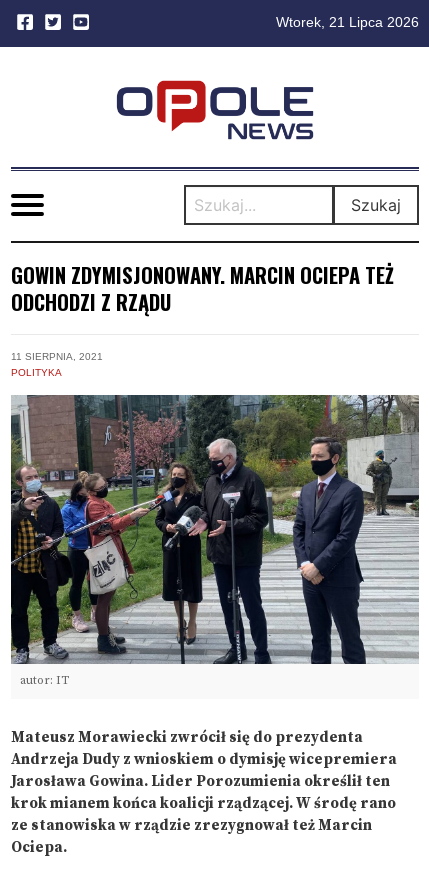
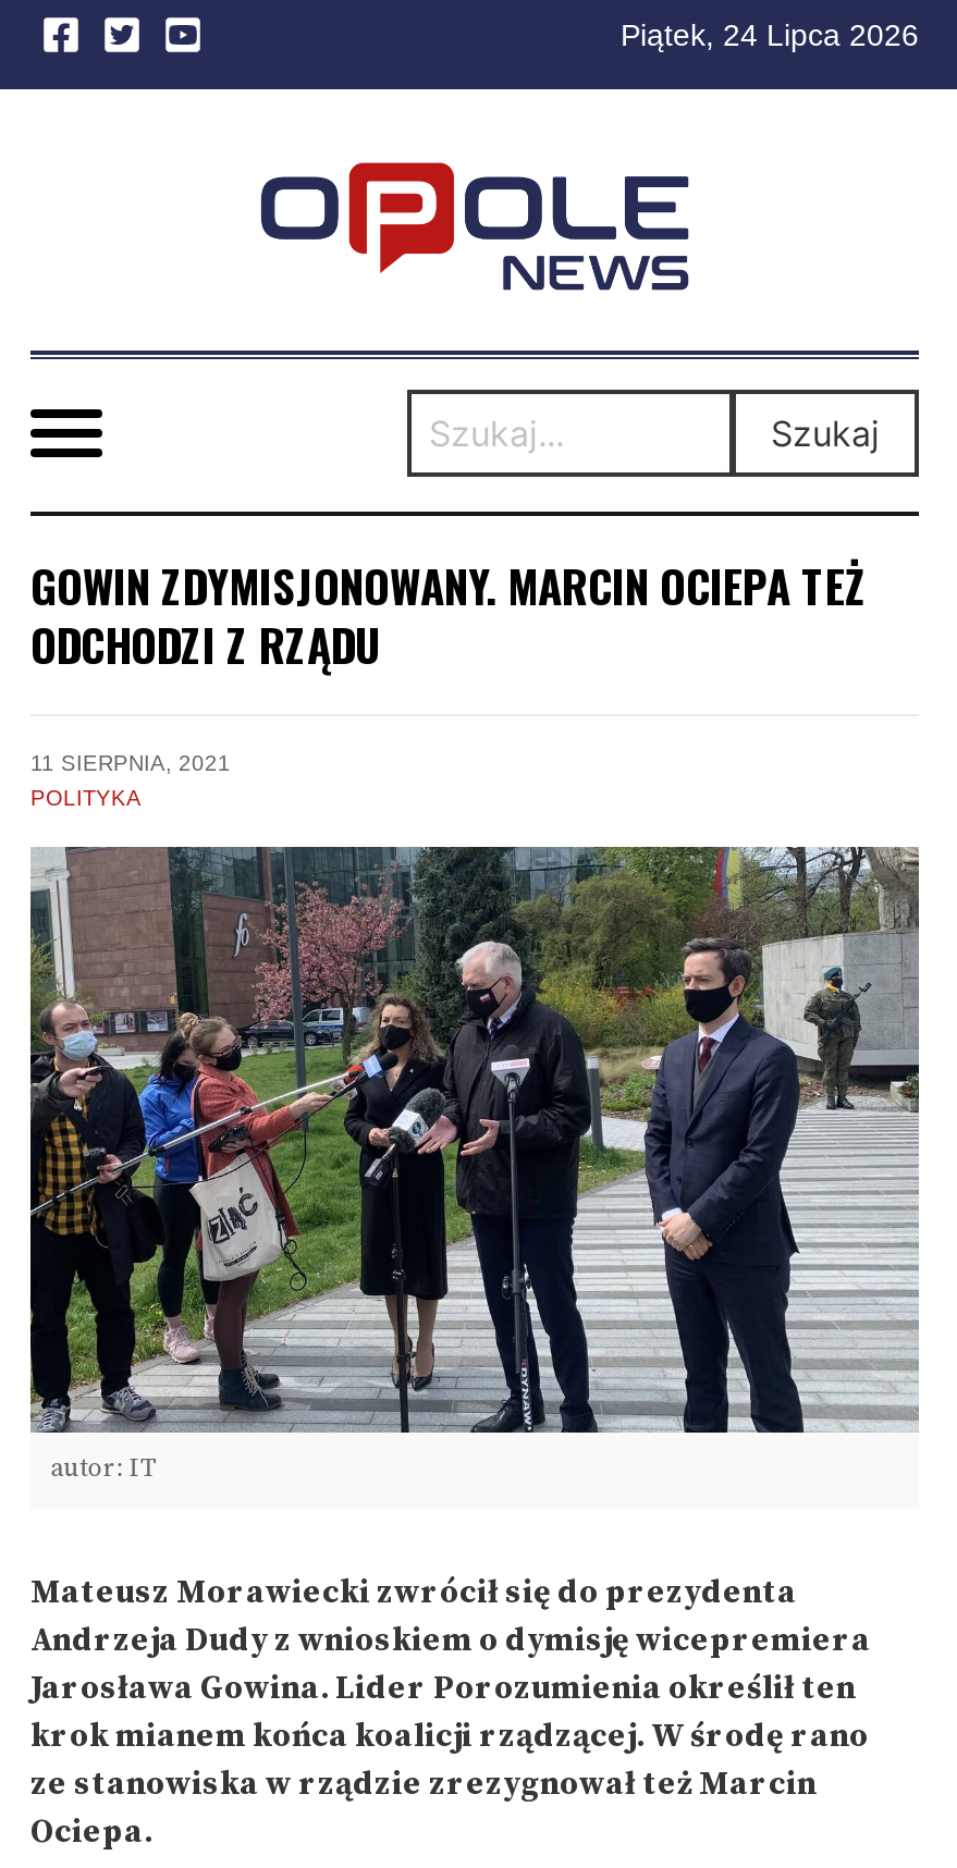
- Wtorek, 21 Lipca 2026
+ Piątek, 24 Lipca 2026
